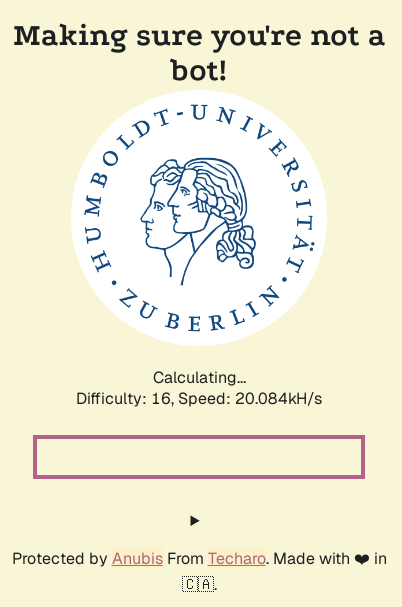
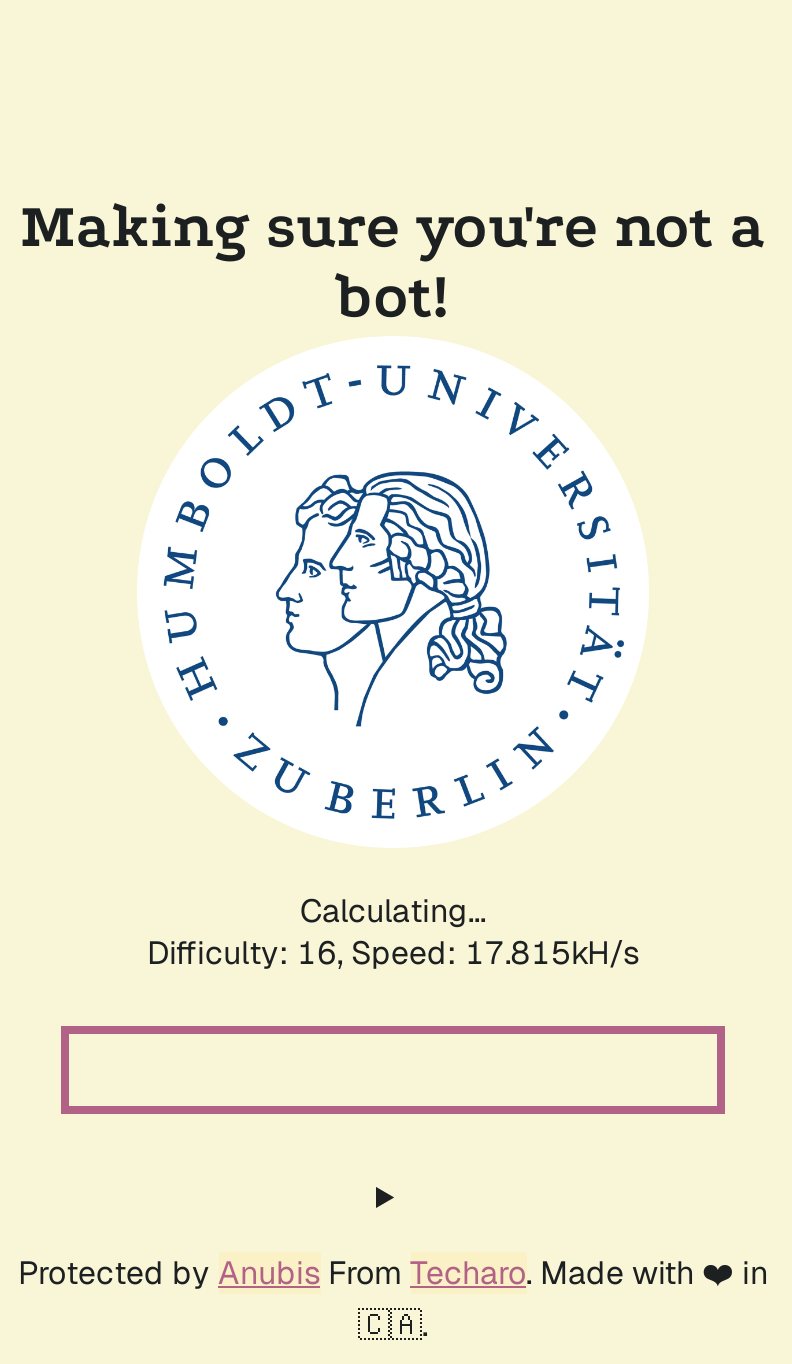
- Difficulty: 16, Speed: 20.084kH/s
+ Difficulty: 16, Speed: 17.815kH/s
